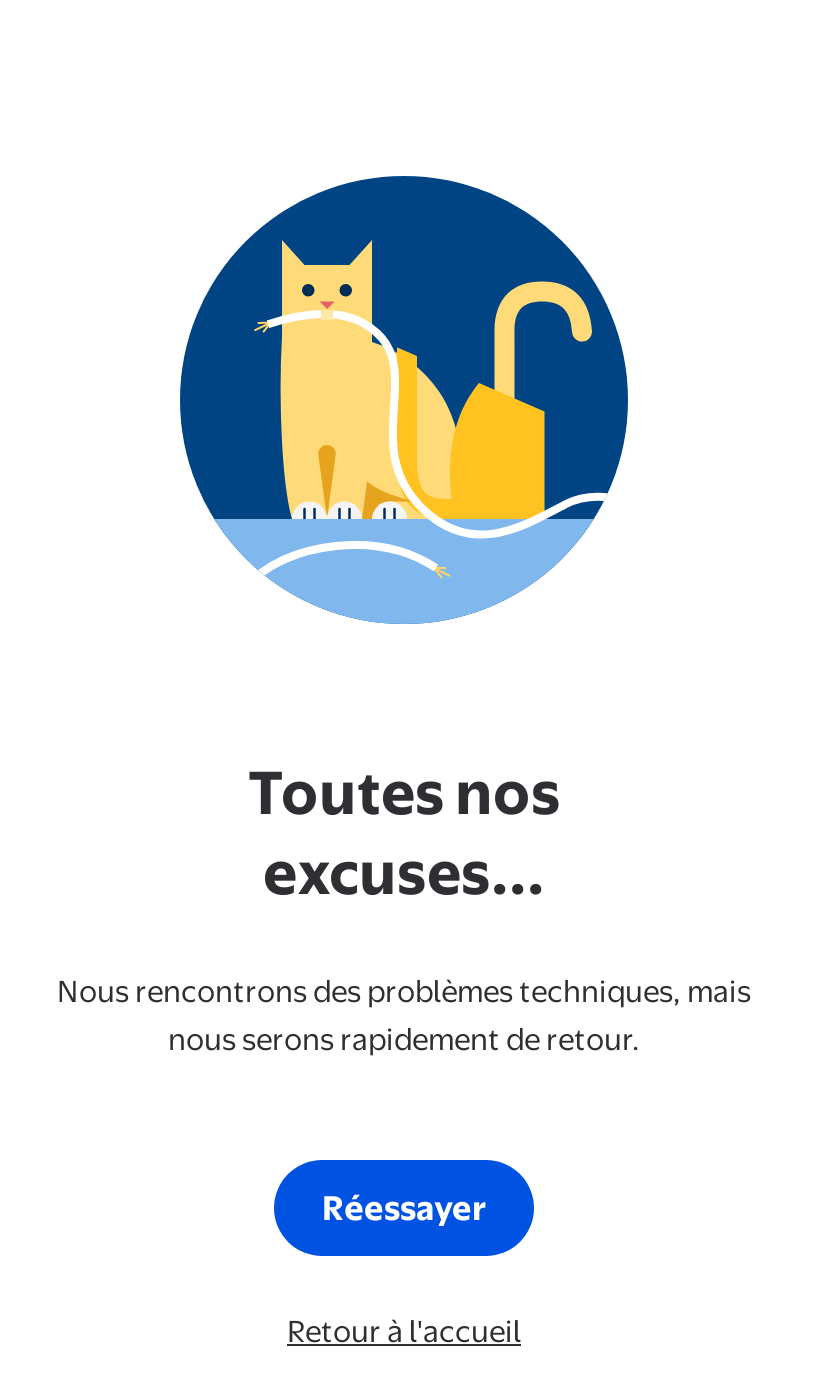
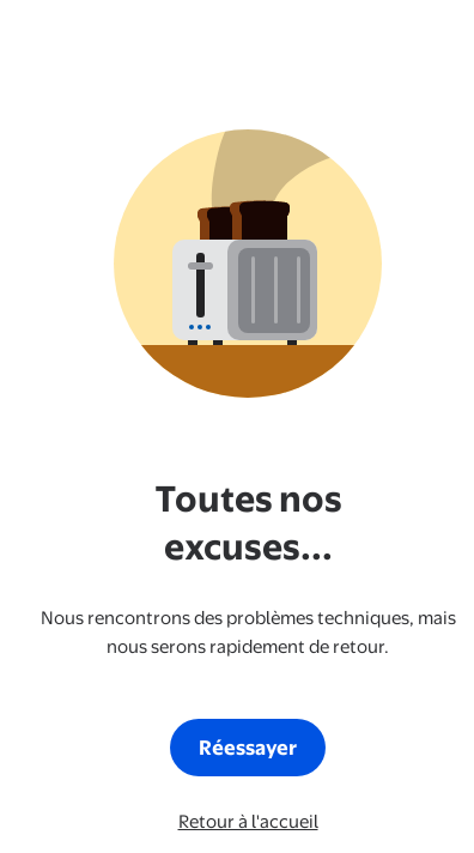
- [image]
+ [image]
